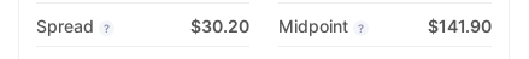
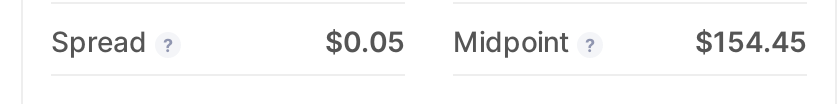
- $30.20
+ $0.05

- $141.90
+ $154.45
